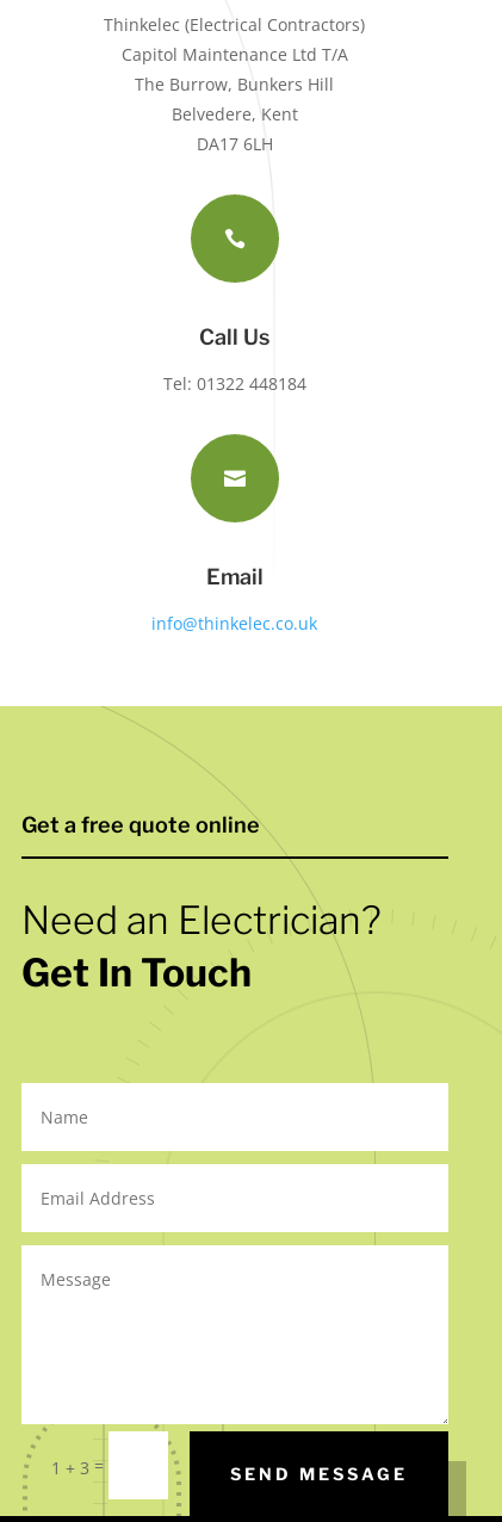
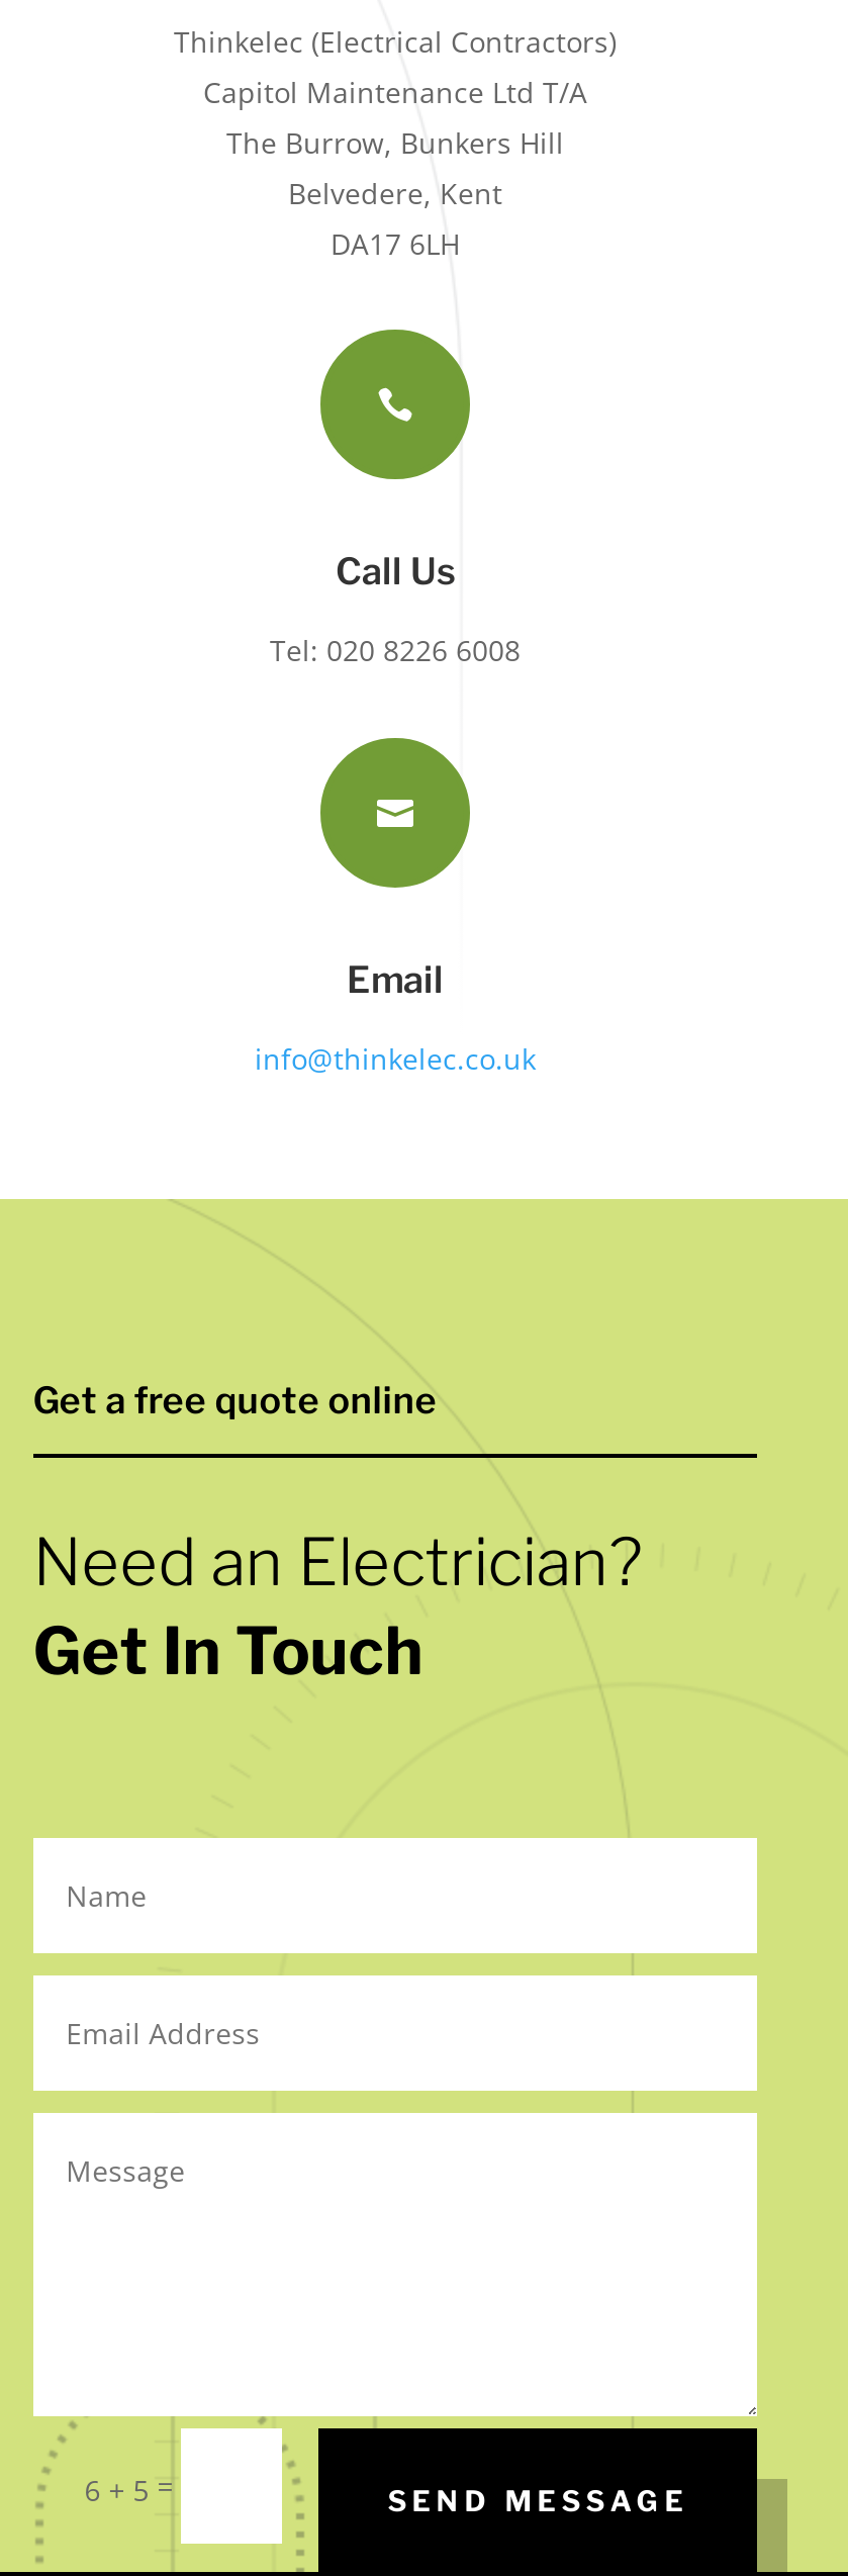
- Tel: 01322 448184
+ Tel: 020 8226 6008

- 1 + 3 =
+ 6 + 5 =
